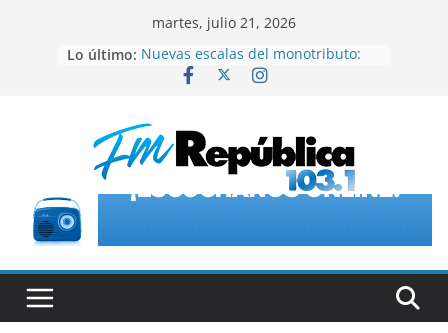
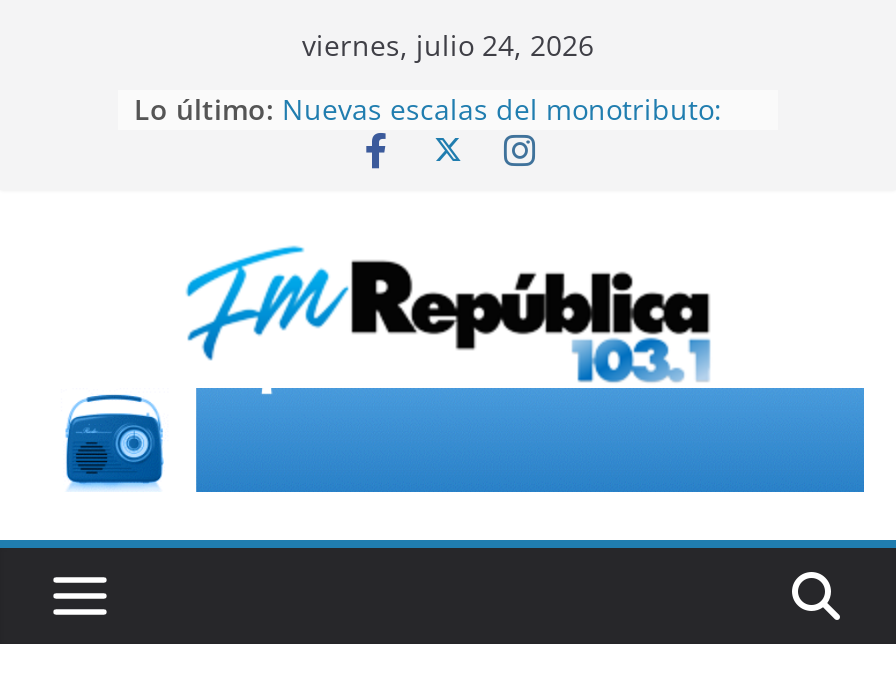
- martes, julio 21, 2026
+ viernes, julio 24, 2026
